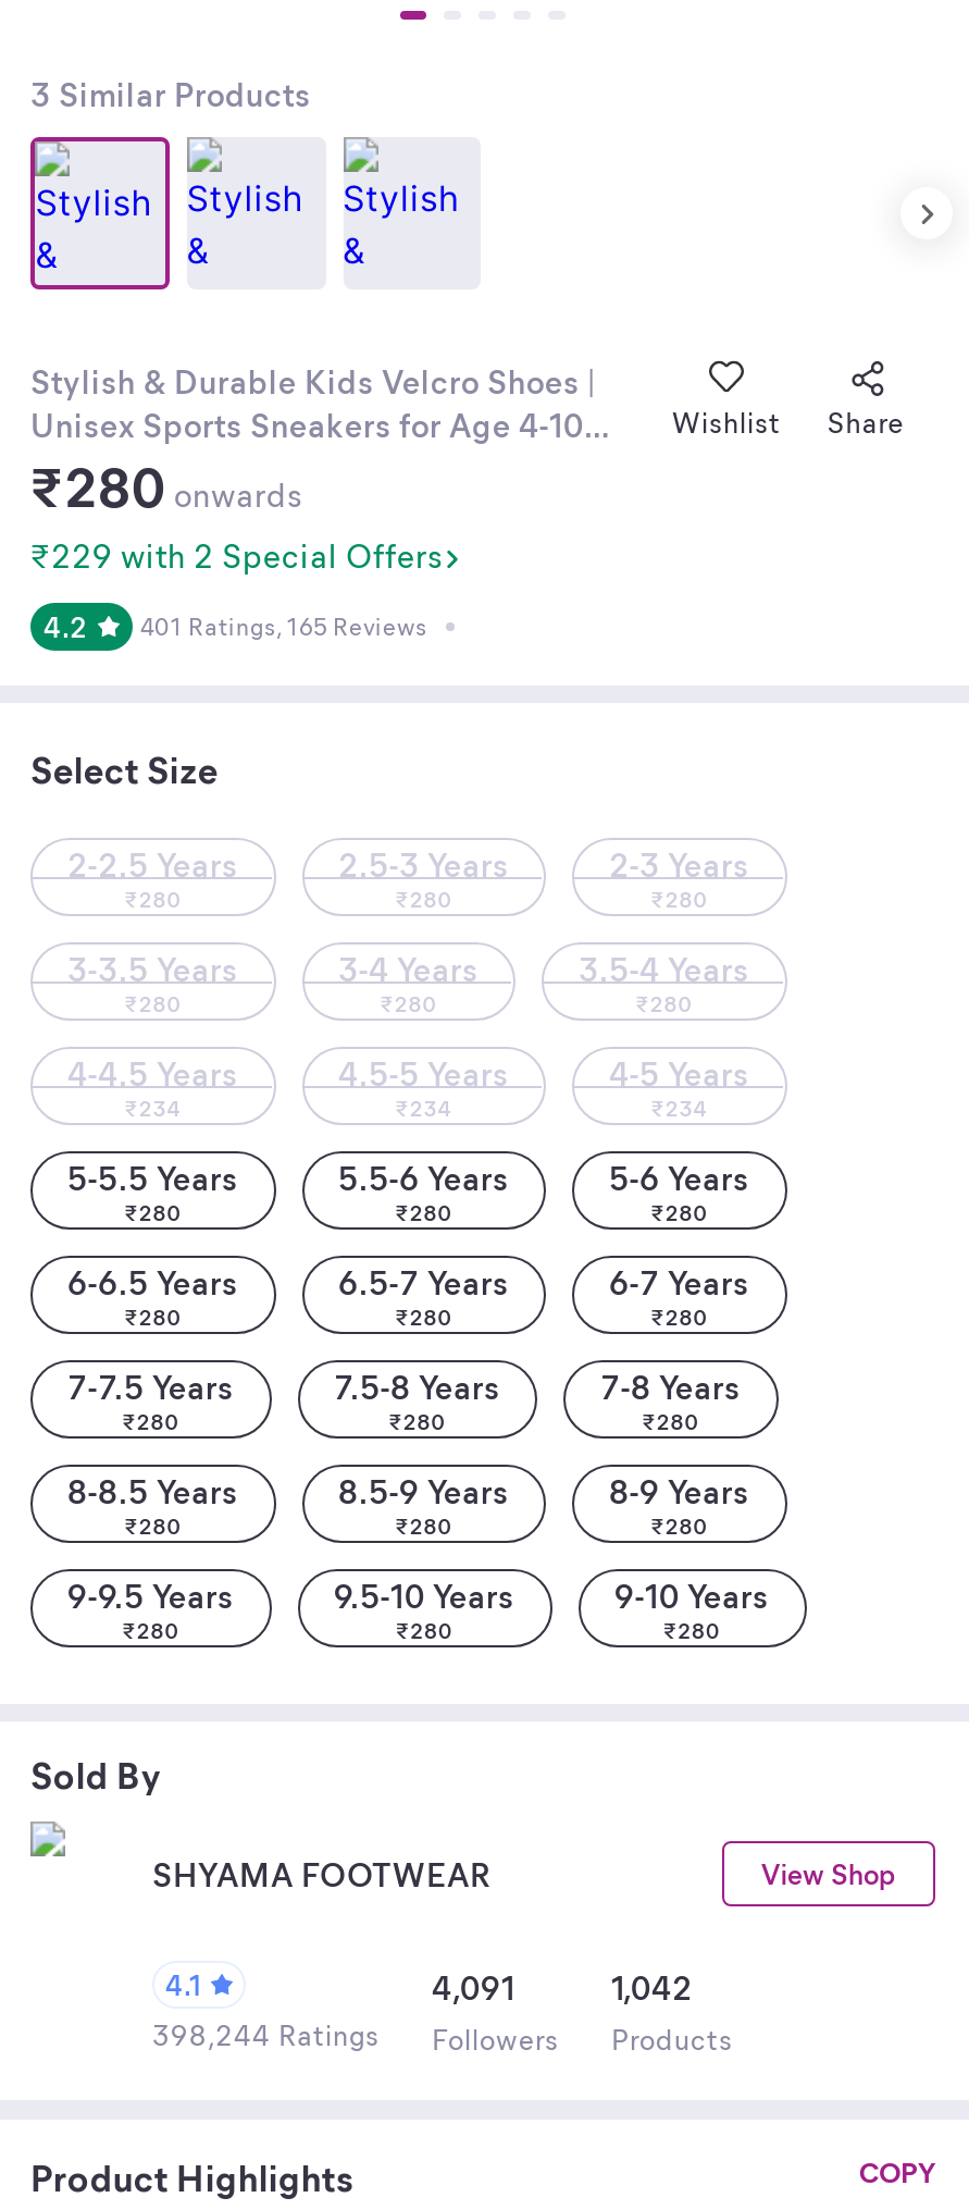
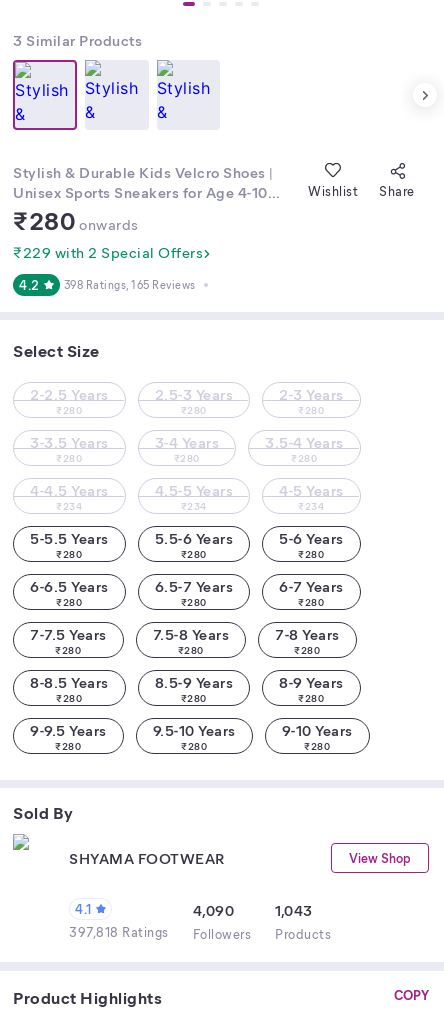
- 401 Ratings, 165 Reviews
+ 398 Ratings, 165 Reviews

- 4,091
+ 4,090

- 1,042
+ 1,043

- 398,244 Ratings Followers Products
+ 397,818 Ratings Followers Products
